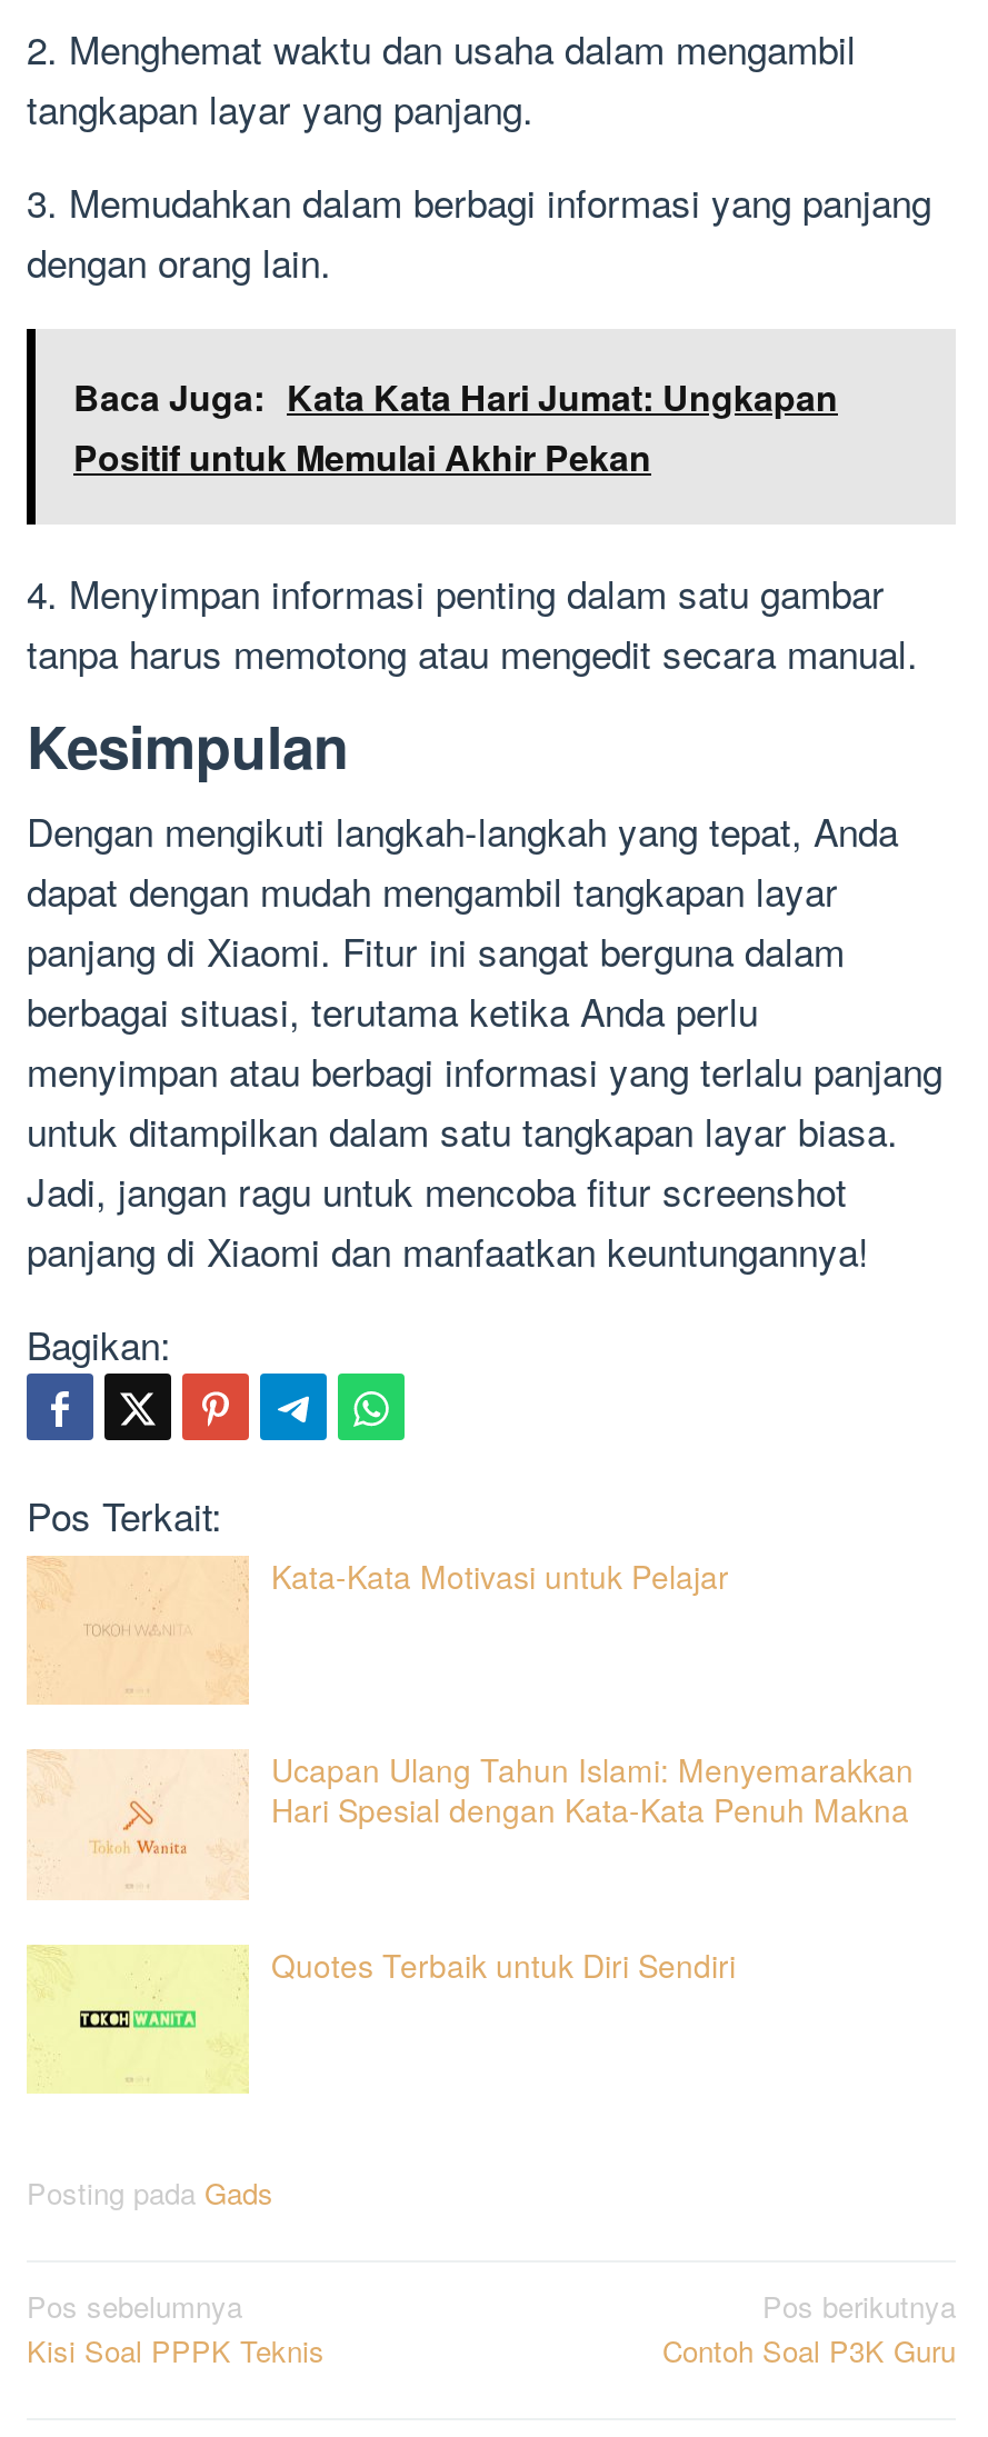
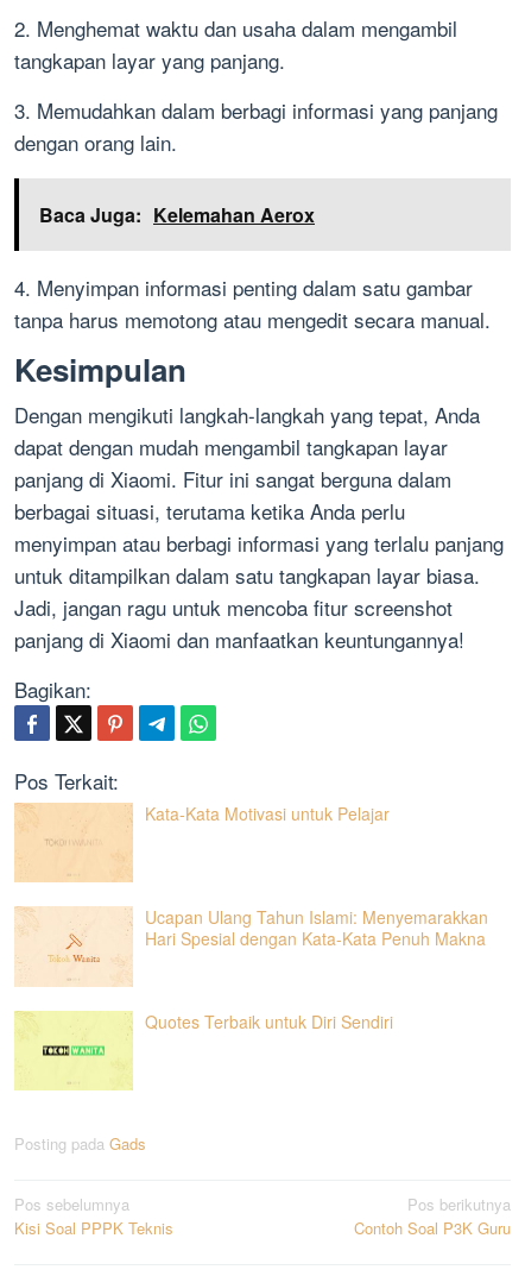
- Baca Juga: Kata Kata Hari Jumat: Ungkapan
- Positif untuk Memulai Akhir Pekan
+ Baca Juga: Kelemahan Aerox
